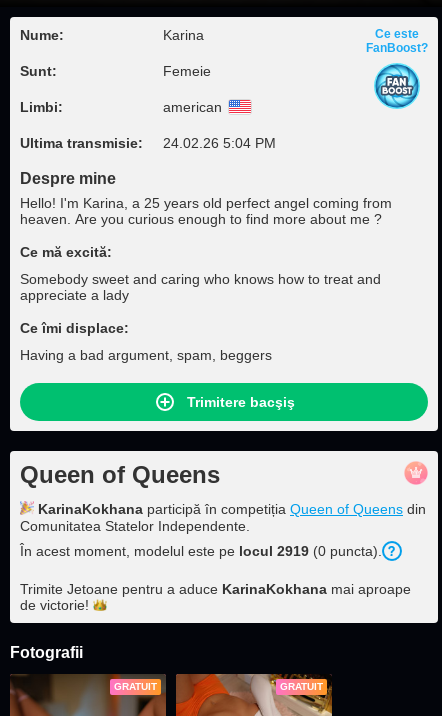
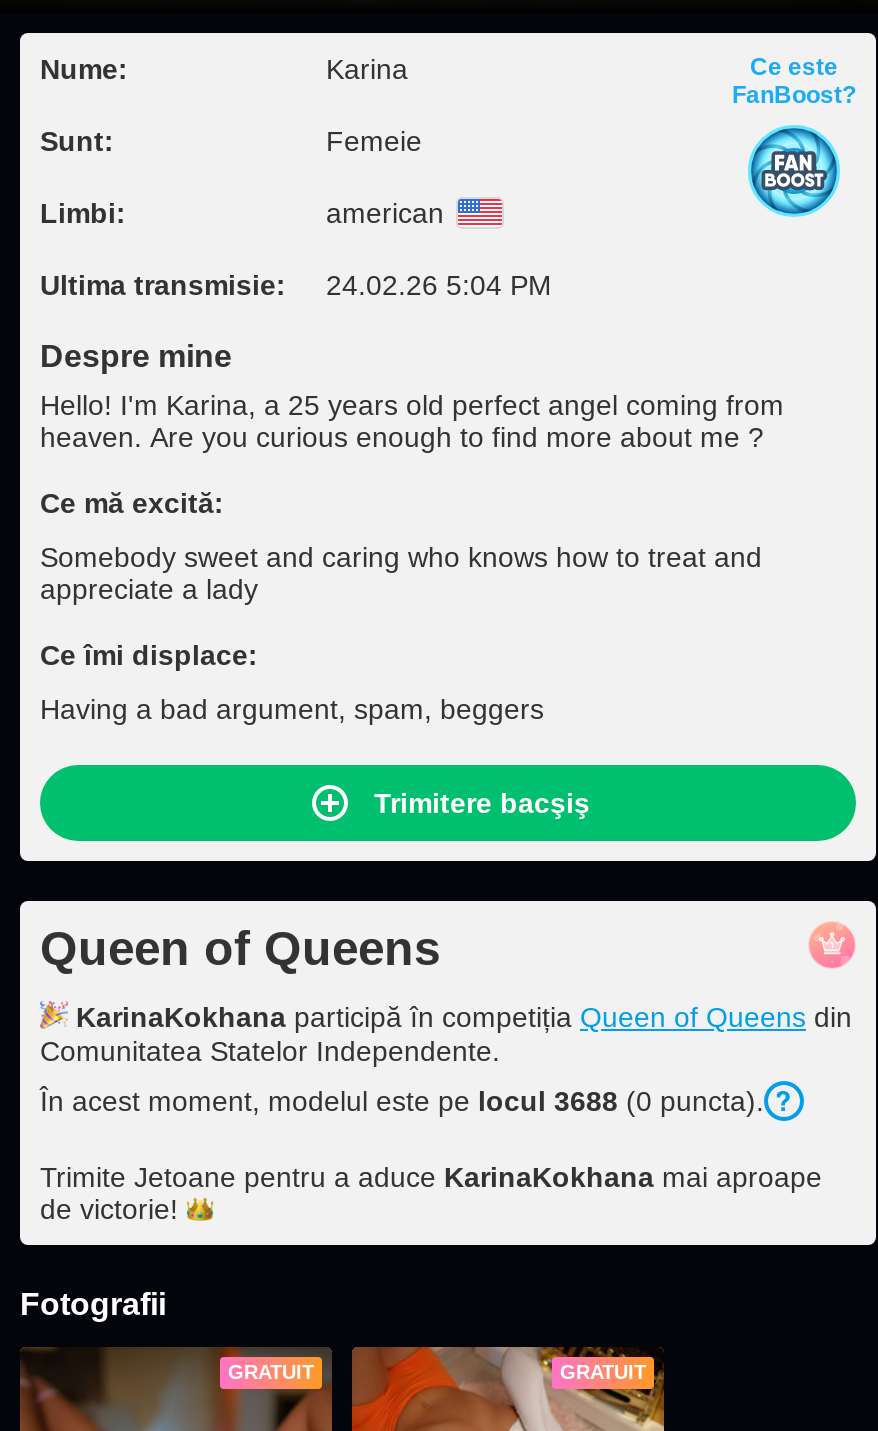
- În acest moment, modelul este pe locul 2919 (0 puncta).
+ În acest moment, modelul este pe locul 3688 (0 puncta).
